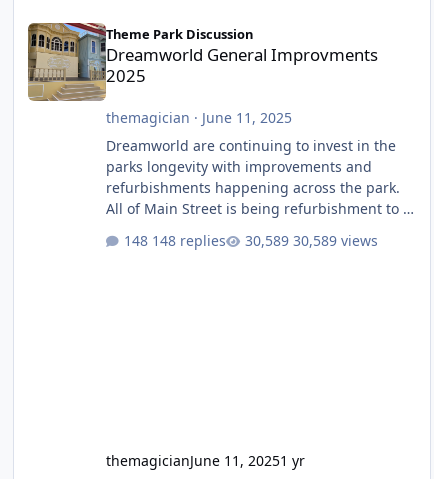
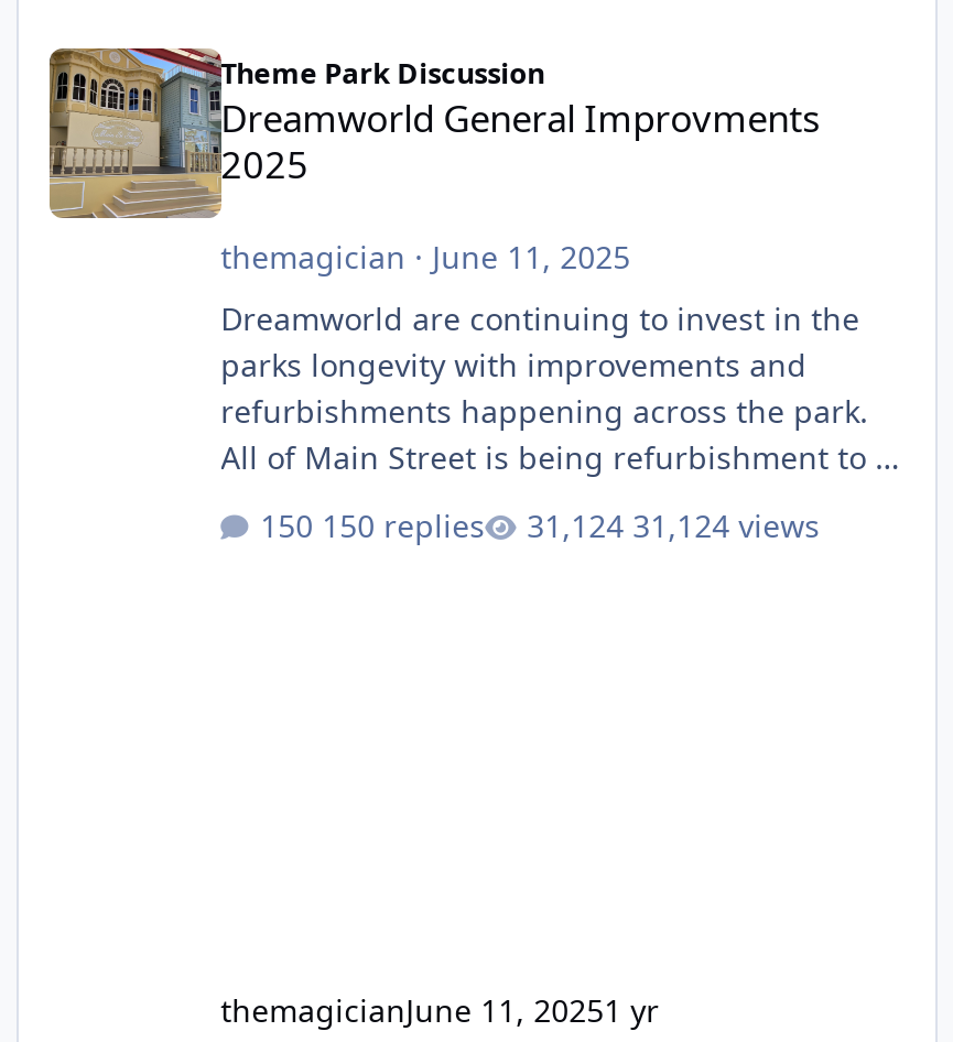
- 148 replies
+ 150 replies

- 30,589 views
+ 31,124 views
